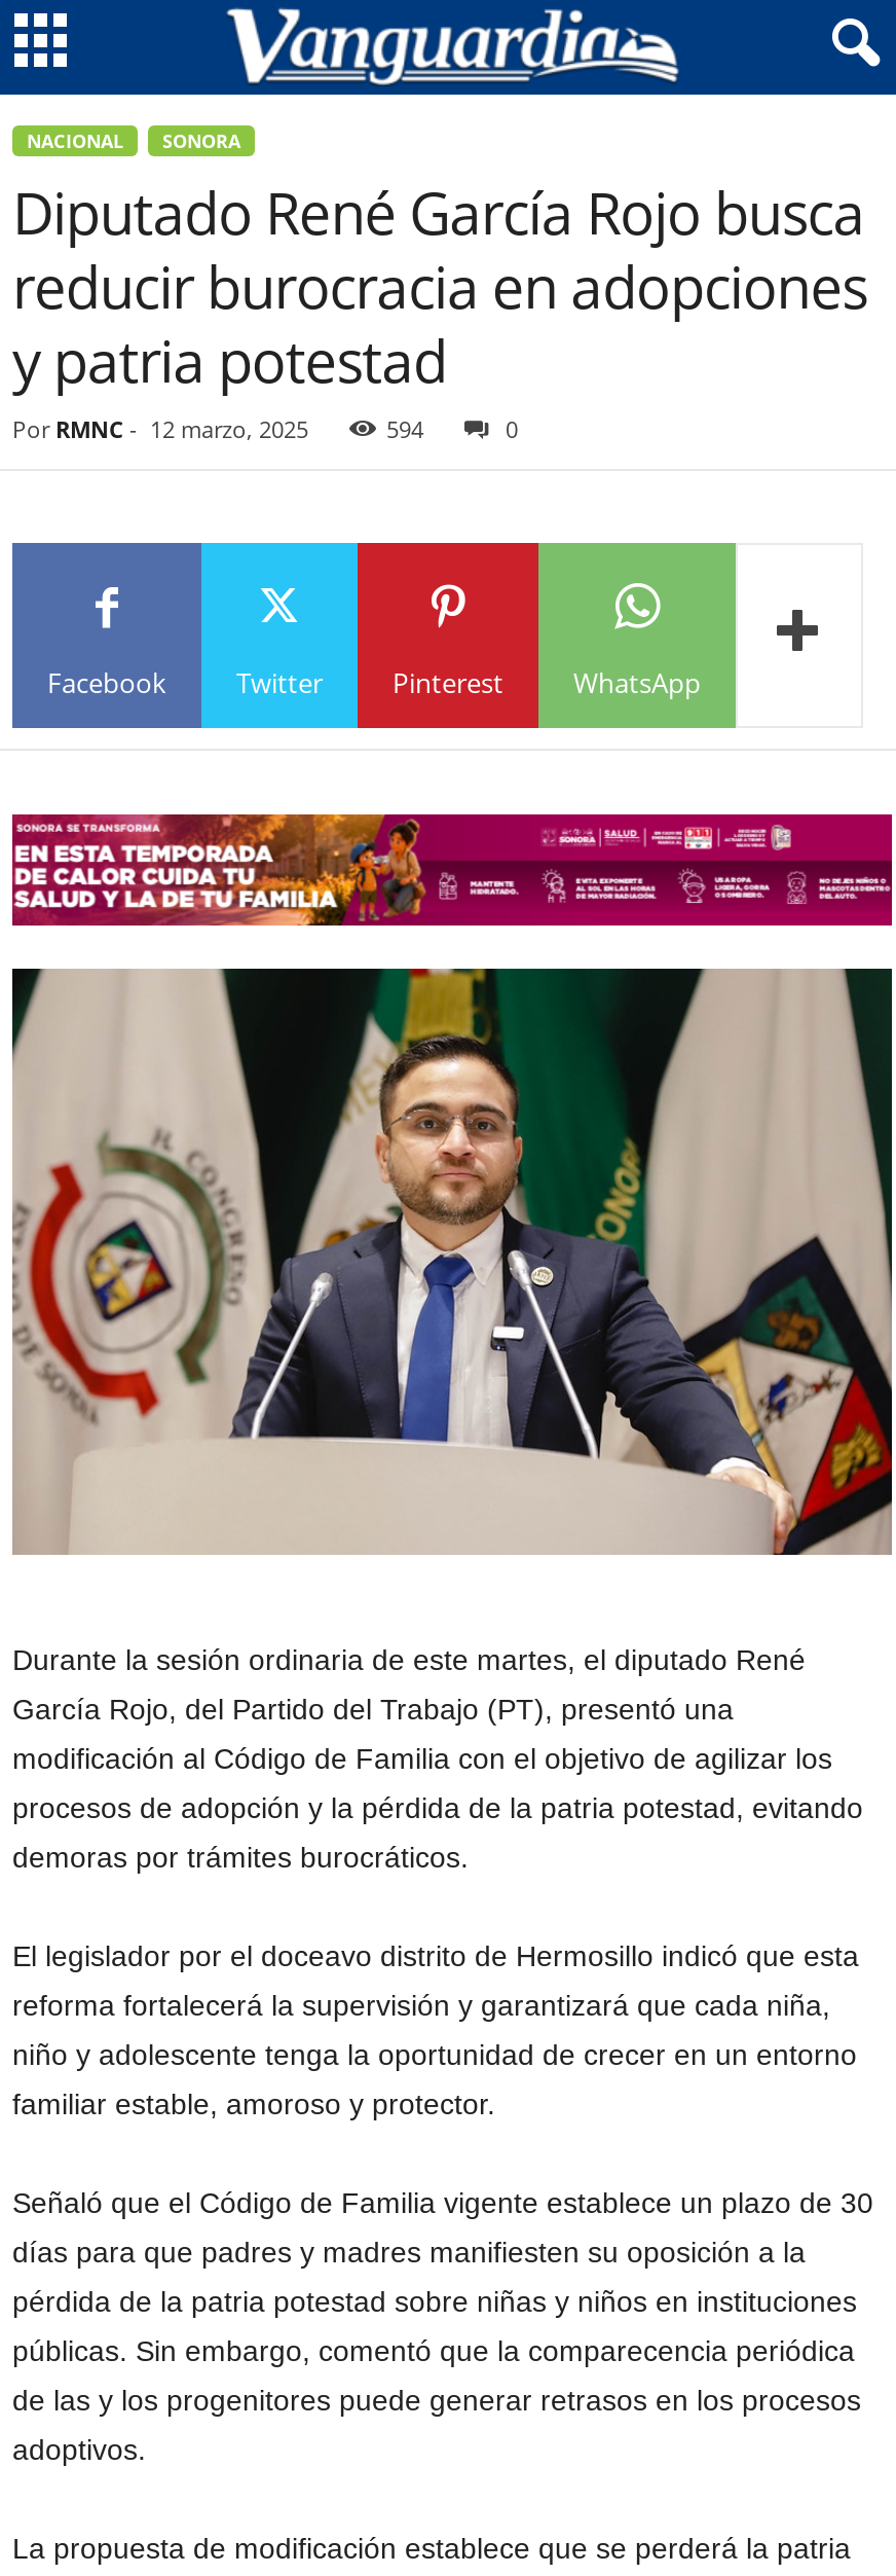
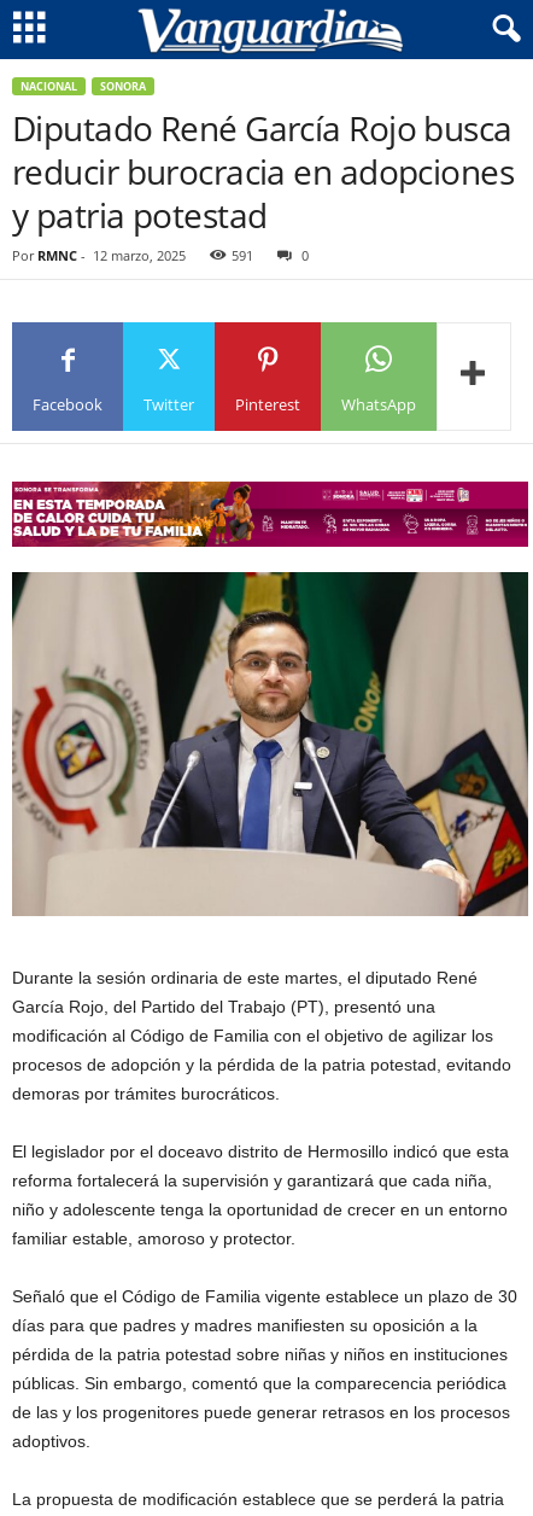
- 594
+ 591
